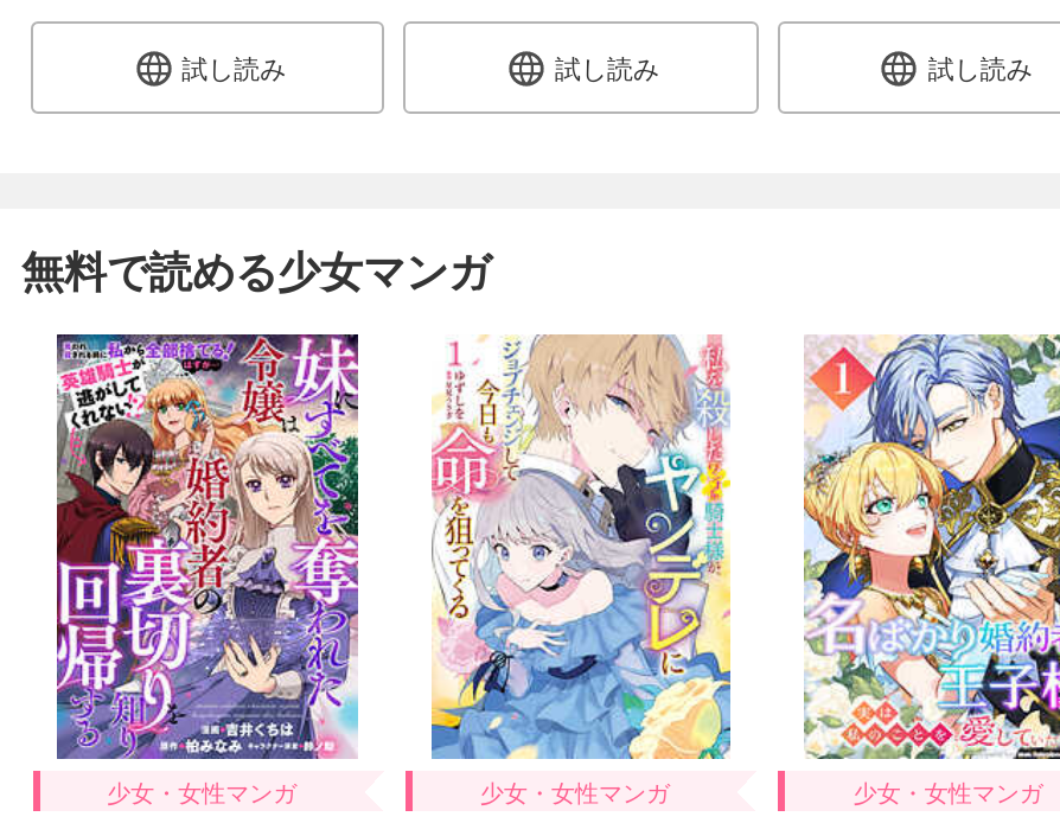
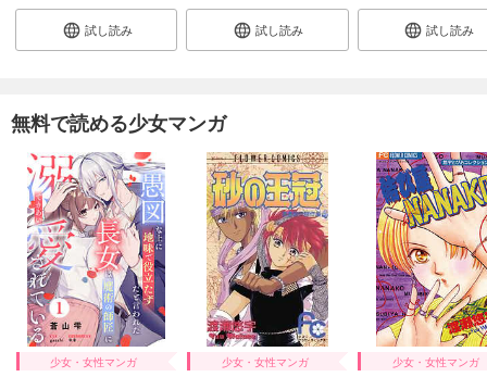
- [image]
+ [image]

- [image]
+ [image]

- [image]
+ [image]
